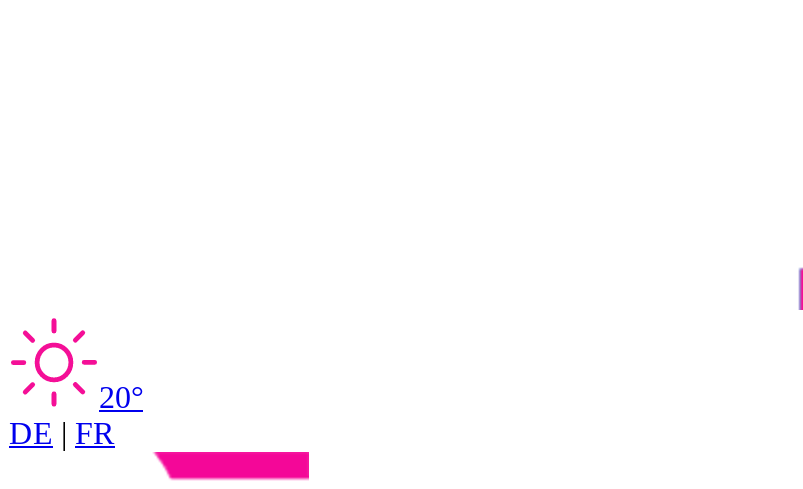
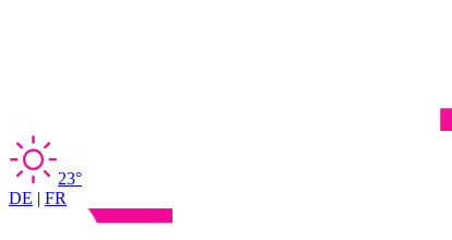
- 20°
+ 23°
